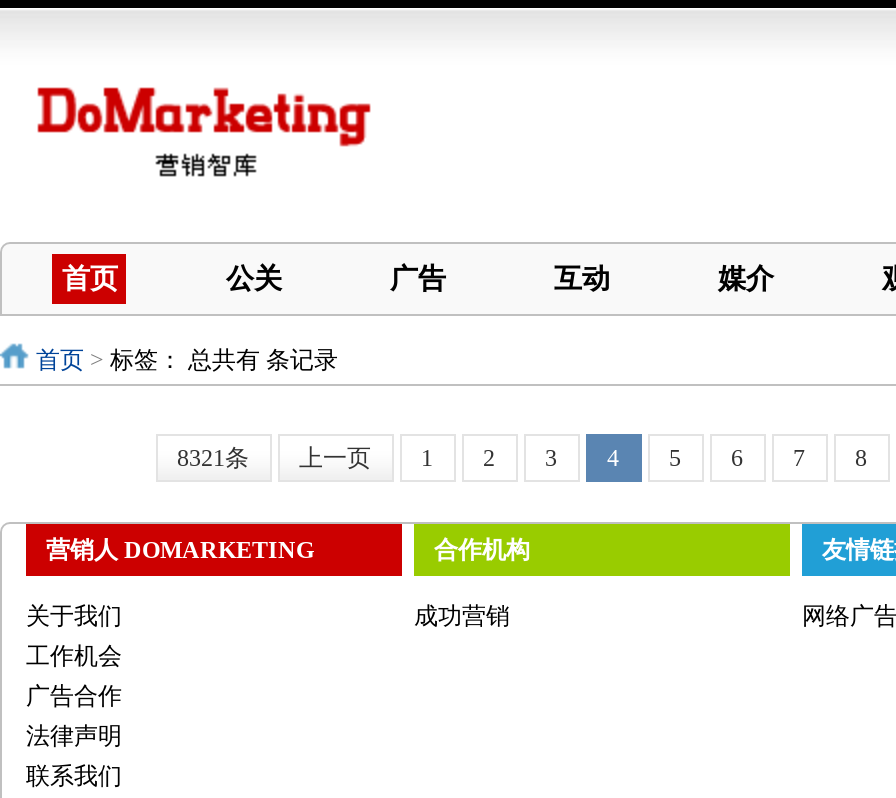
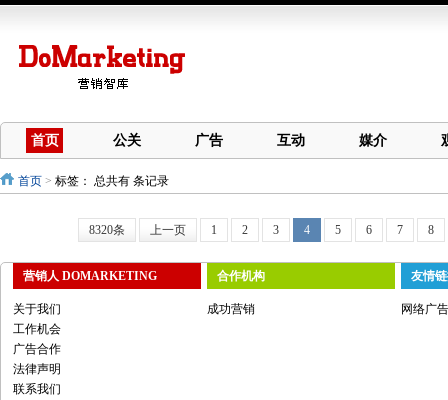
- 8321条 上一页 1 2 3 4 5 6 7 8
+ 8320条 上一页 1 2 3 4 5 6 7 8
